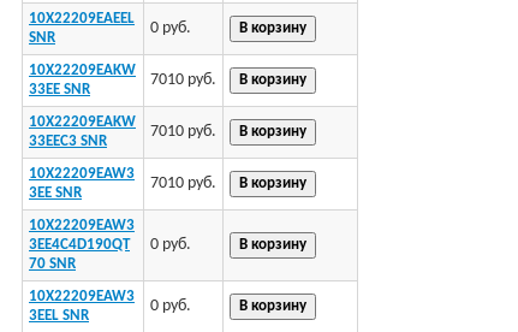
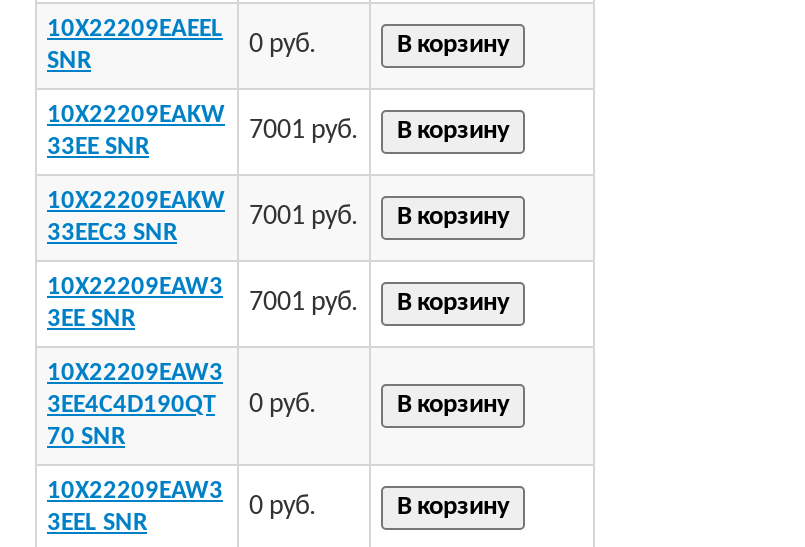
- 7010 руб.
+ 7001 руб.

- 7010 руб.
+ 7001 руб.

- 7010 руб.
+ 7001 руб.
